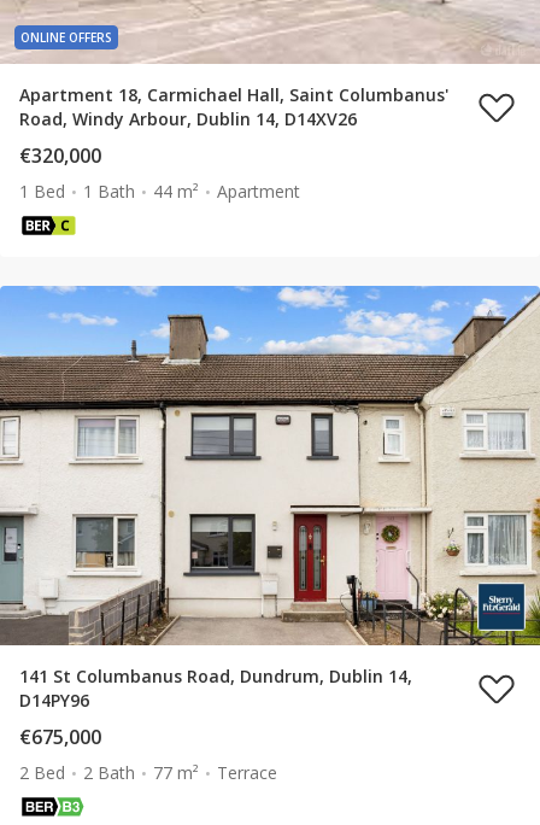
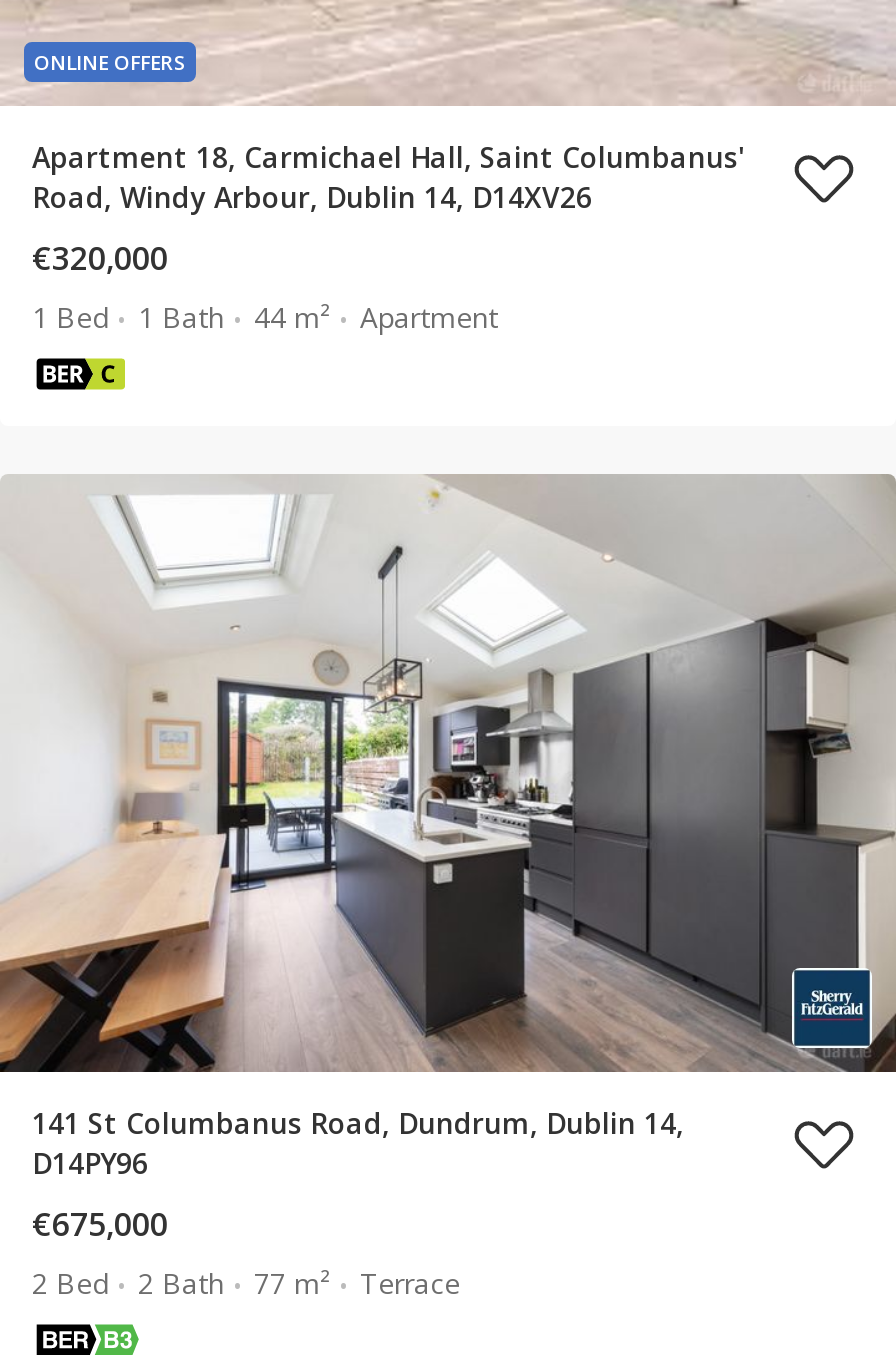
- [image]
+ [image]
